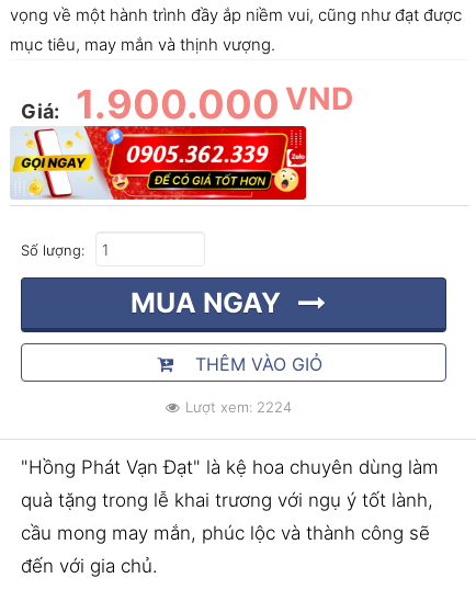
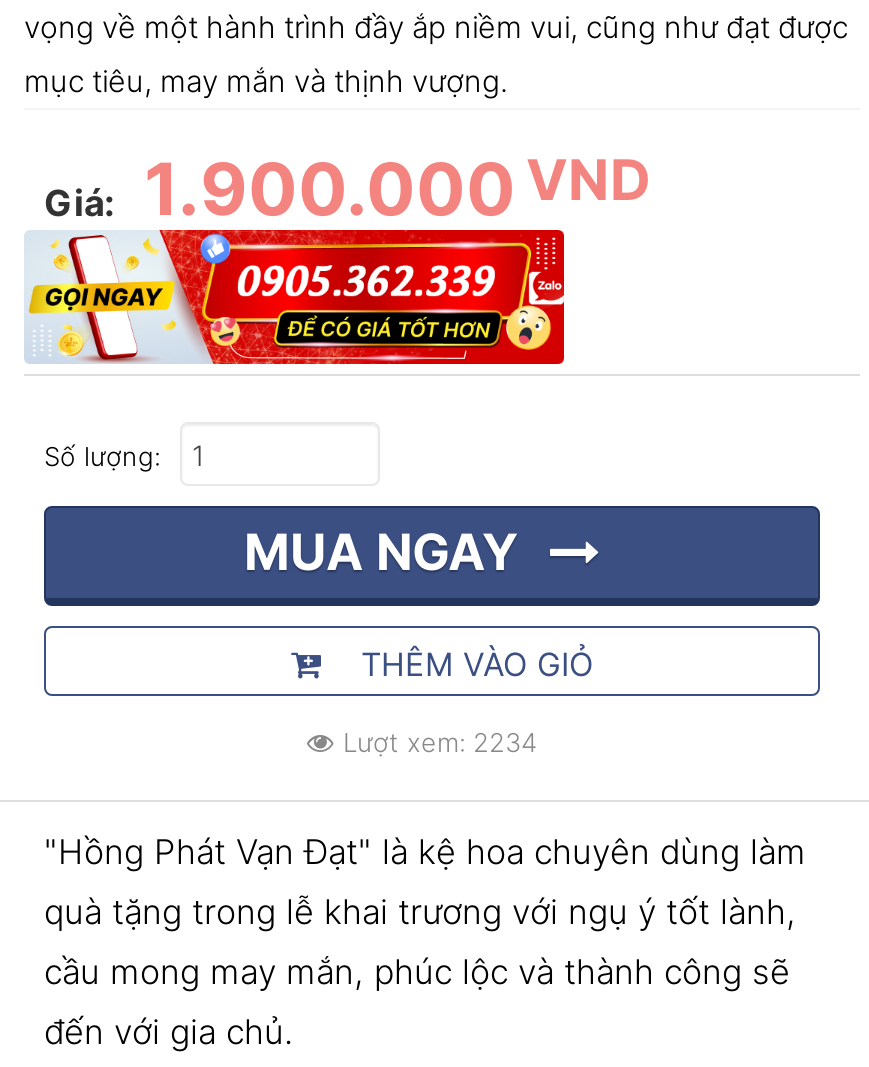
- Lượt xem: 2224
+ Lượt xem: 2234
